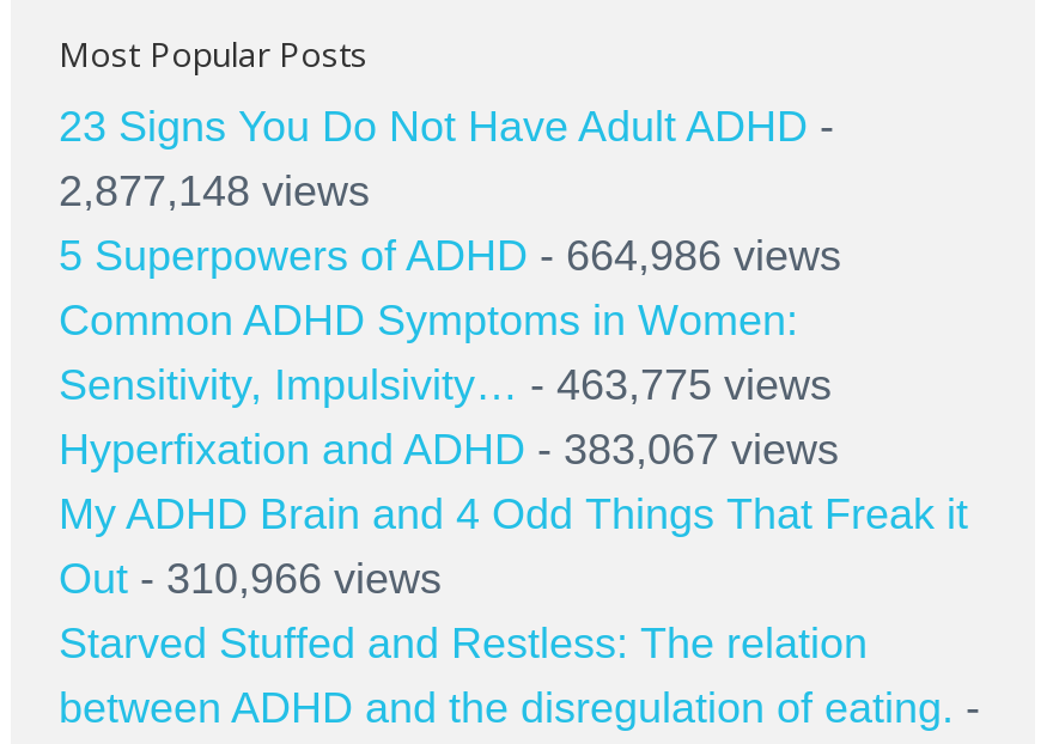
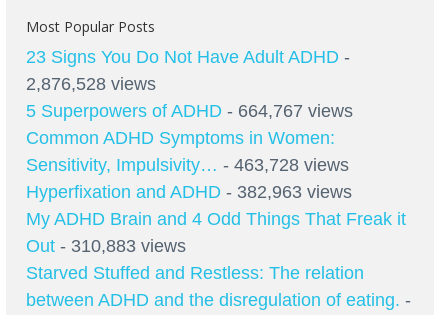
- 2,877,148 views
+ 2,876,528 views

- 5 Superpowers of ADHD - 664,986 views
+ 5 Superpowers of ADHD - 664,767 views

- Sensitivity, Impulsivity… - 463,775 views
+ Sensitivity, Impulsivity… - 463,728 views

- Hyperfixation and ADHD - 383,067 views
+ Hyperfixation and ADHD - 382,963 views

- Out - 310,966 views
+ Out - 310,883 views
